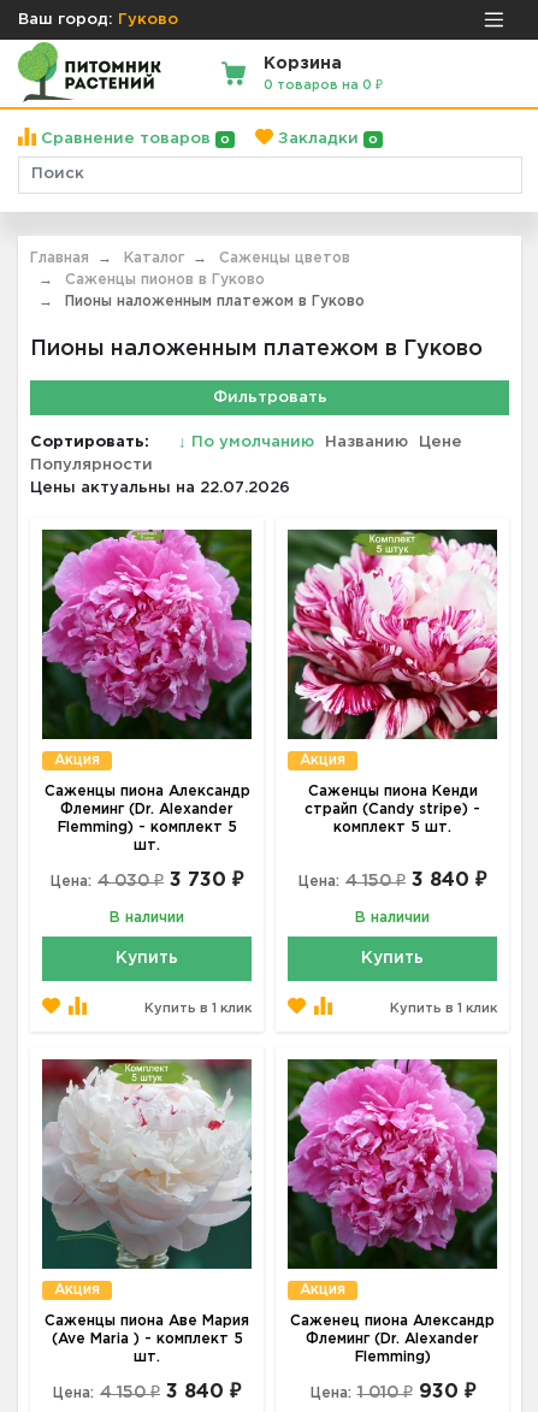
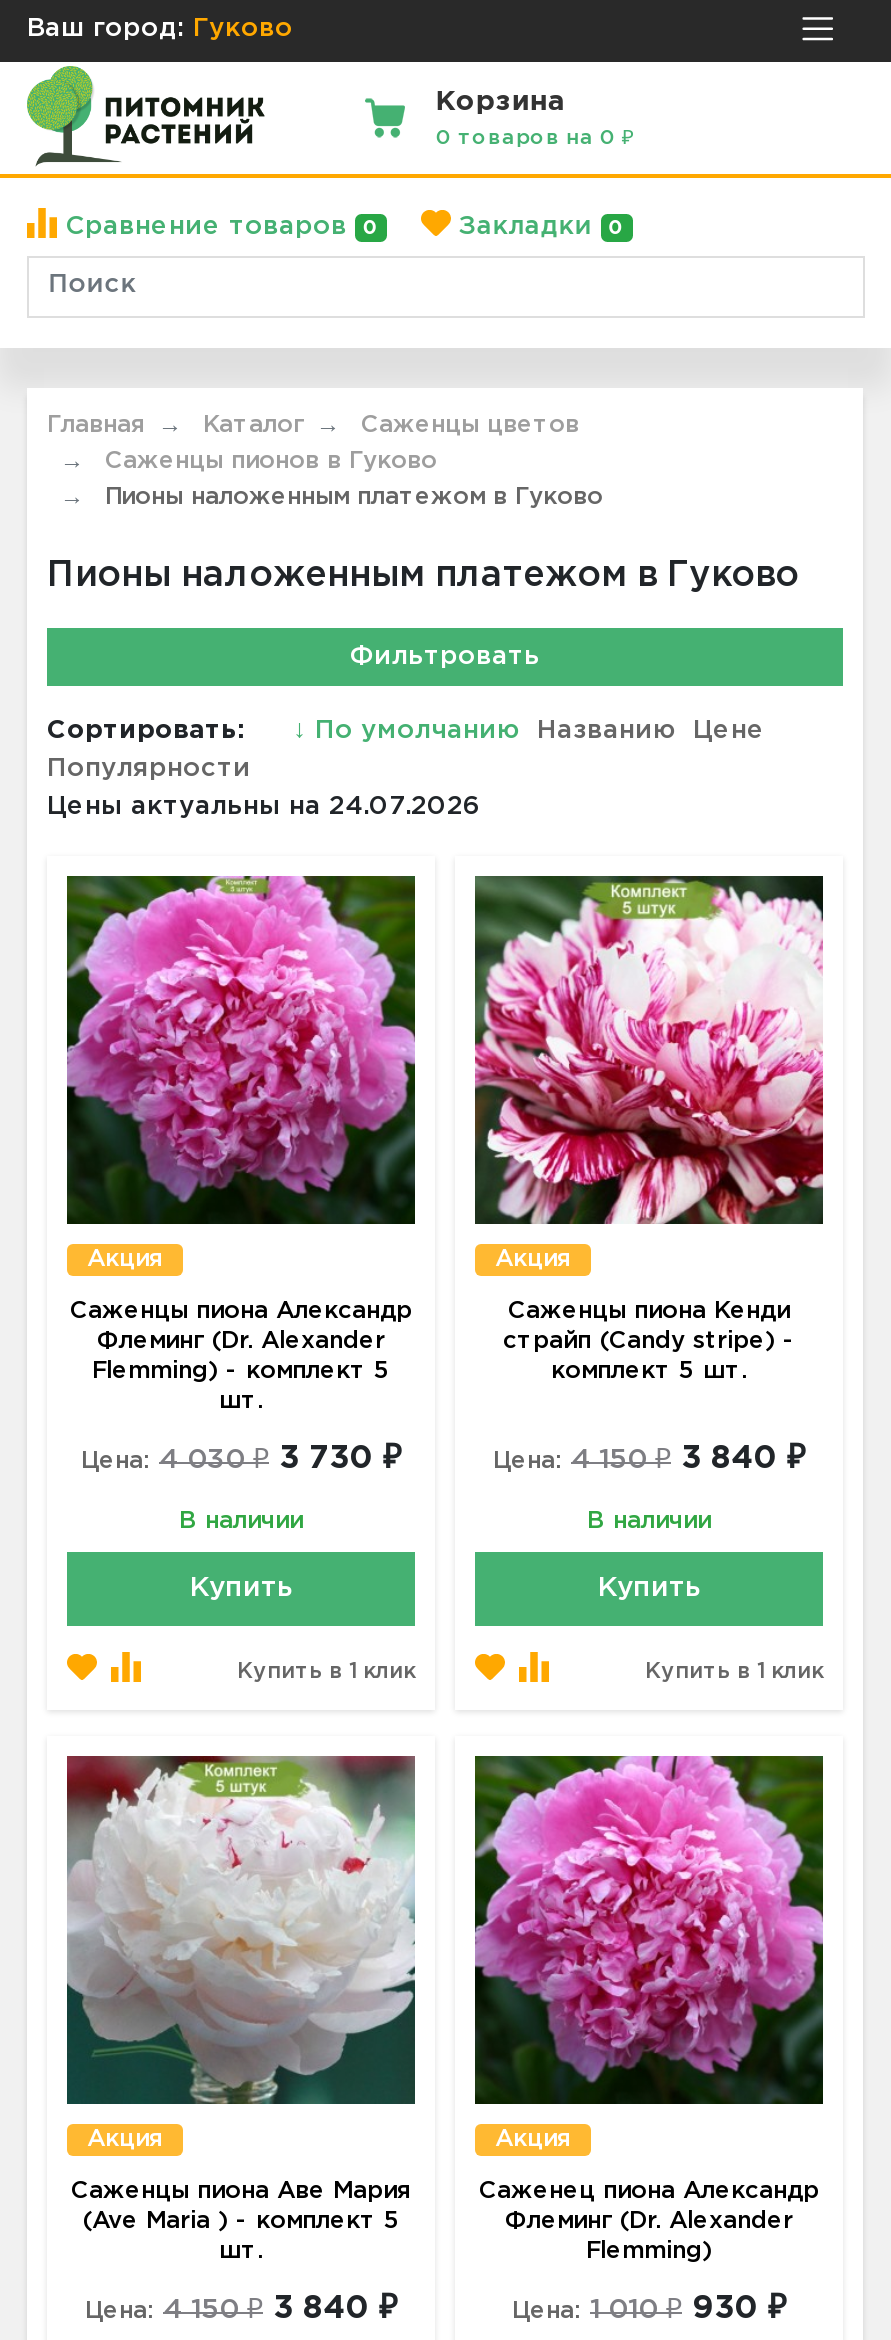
- Цены актуальны на 22.07.2026
+ Цены актуальны на 24.07.2026
